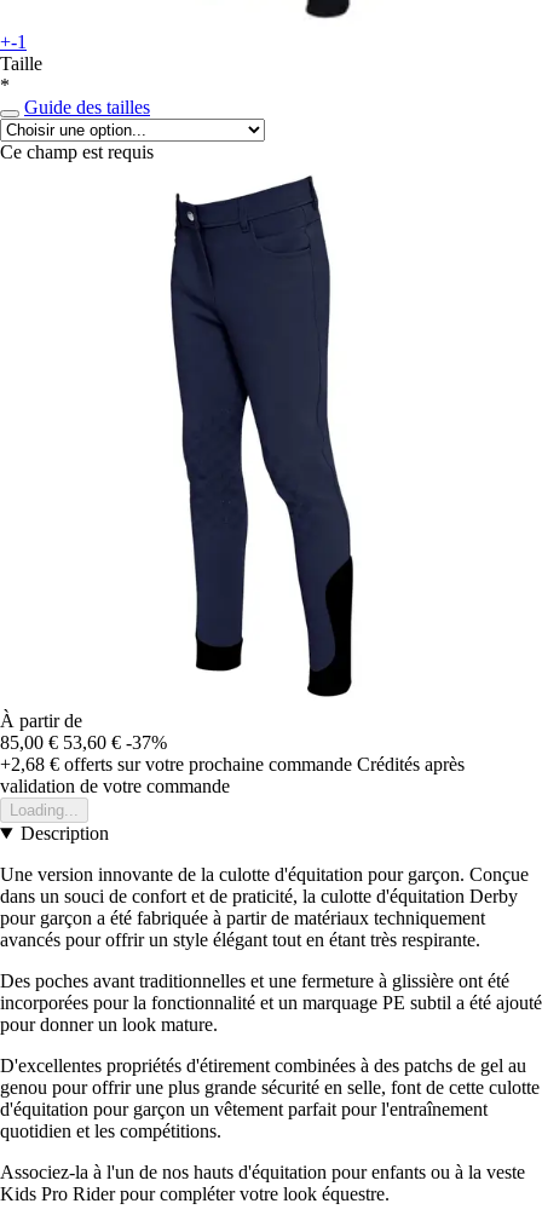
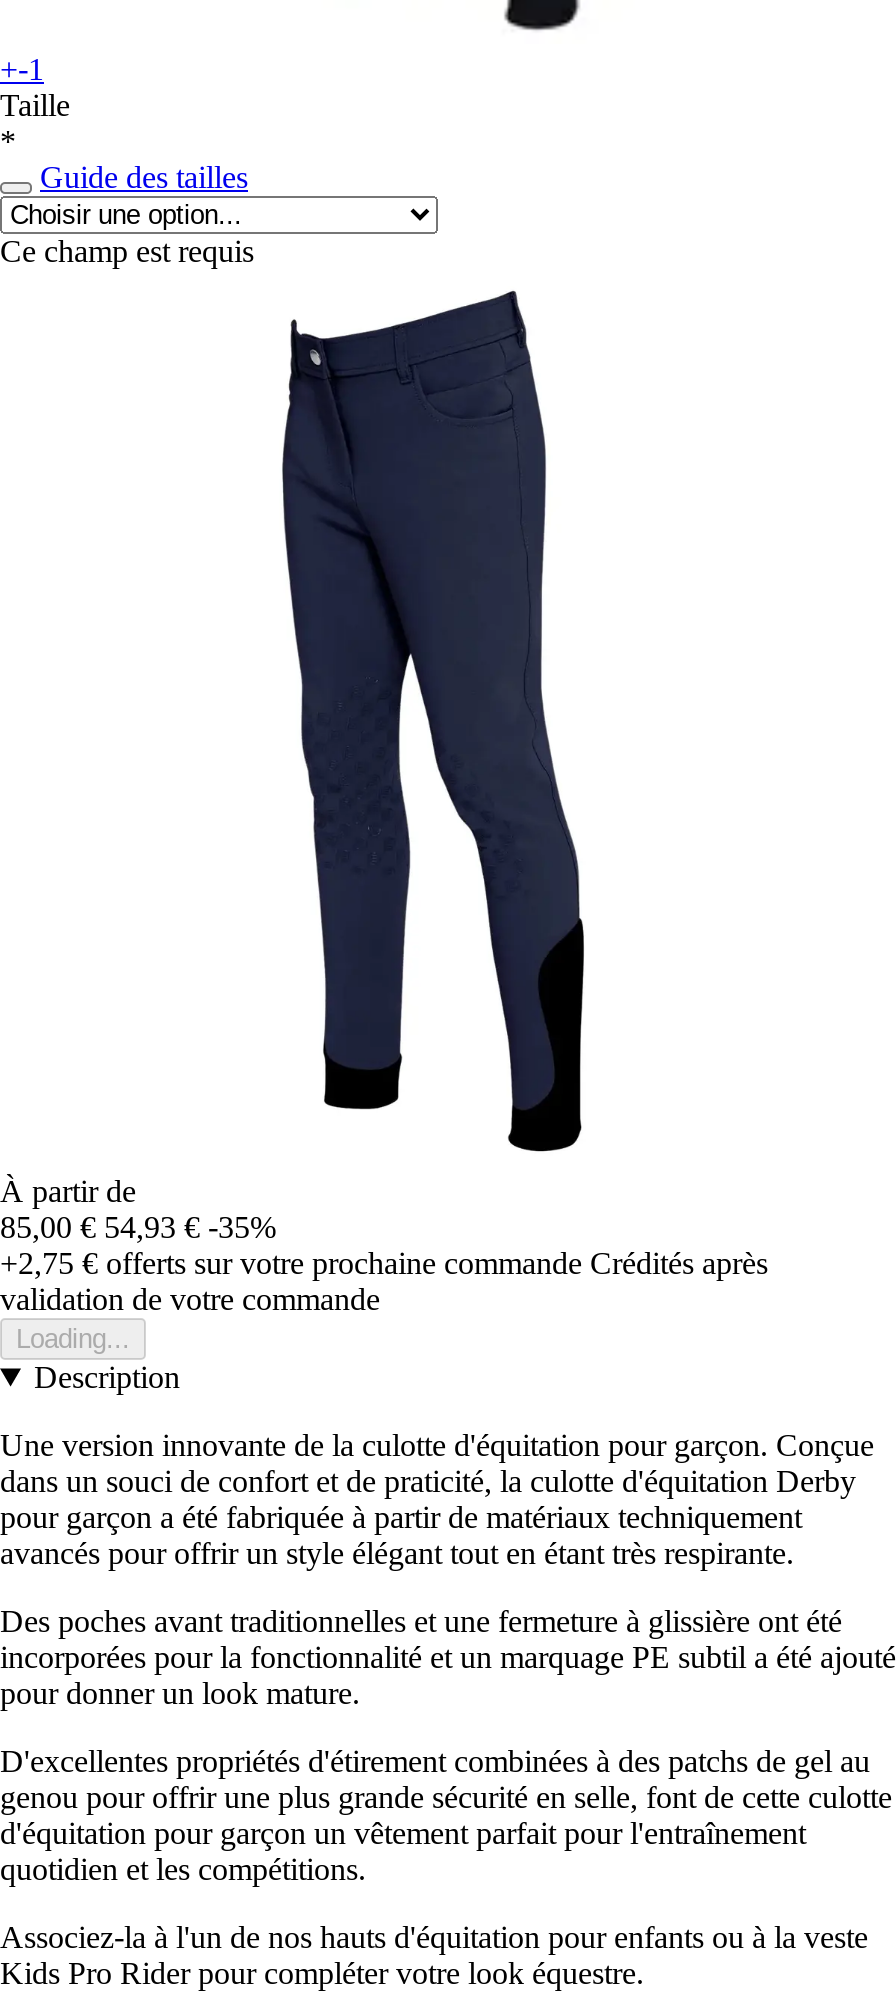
- 85,00 € 53,60 € -37%
+ 85,00 € 54,93 € -35%

- +2,68 €offerts sur votre prochaine commande Crédités après
+ +2,75 €offerts sur votre prochaine commande Crédités après
